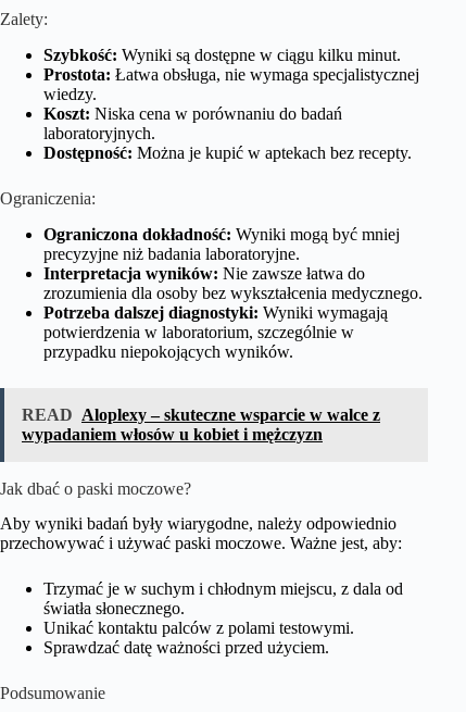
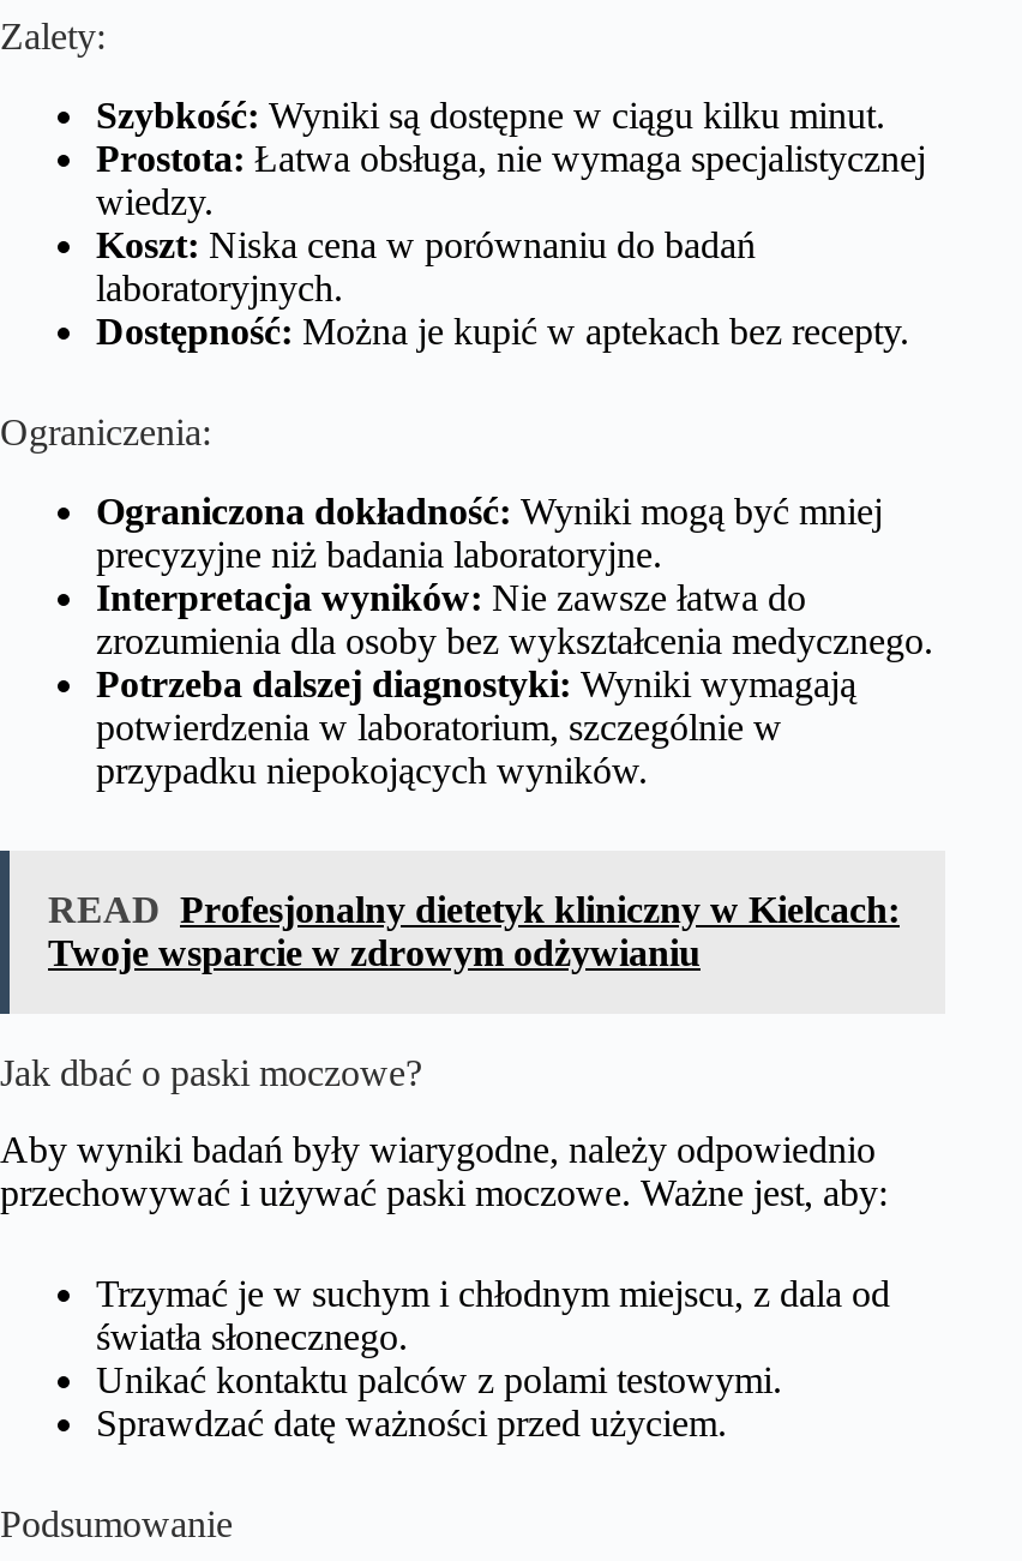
- READ Aloplexy – skuteczne wsparcie w walce z
- wypadaniem włosów u kobiet i mężczyzn
+ READ Profesjonalny dietetyk kliniczny w Kielcach:
+ Twoje wsparcie w zdrowym odżywianiu
